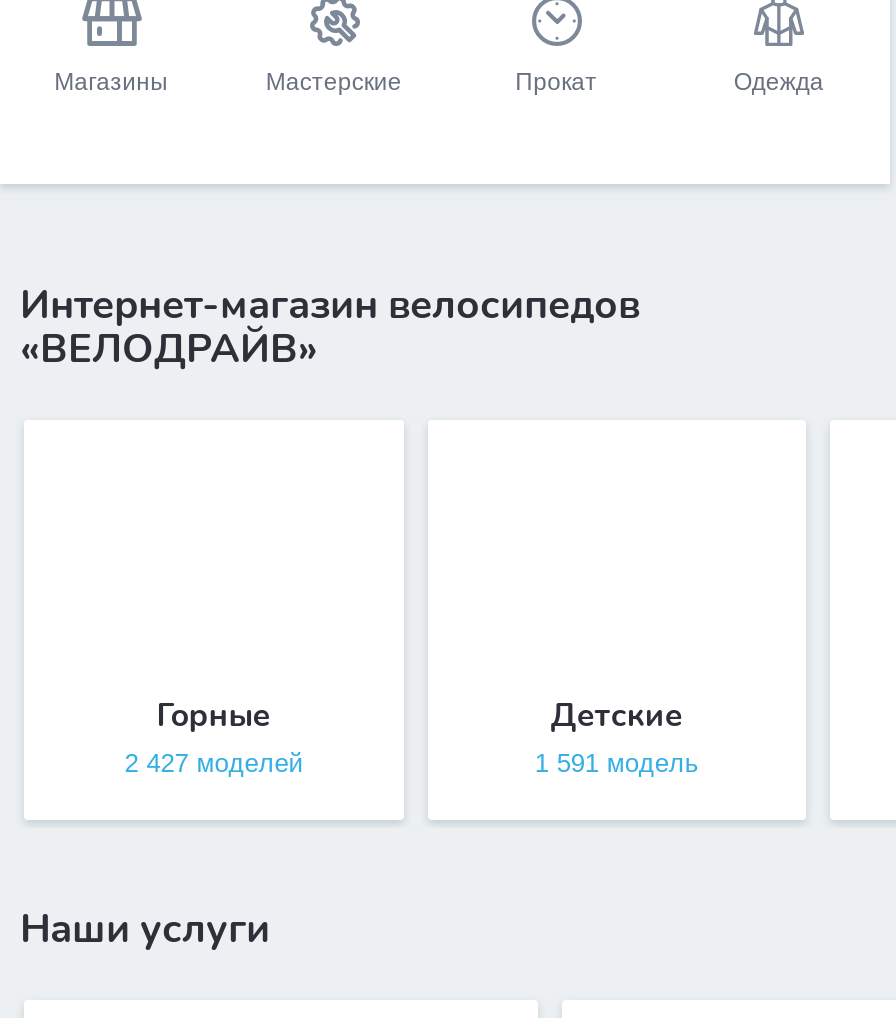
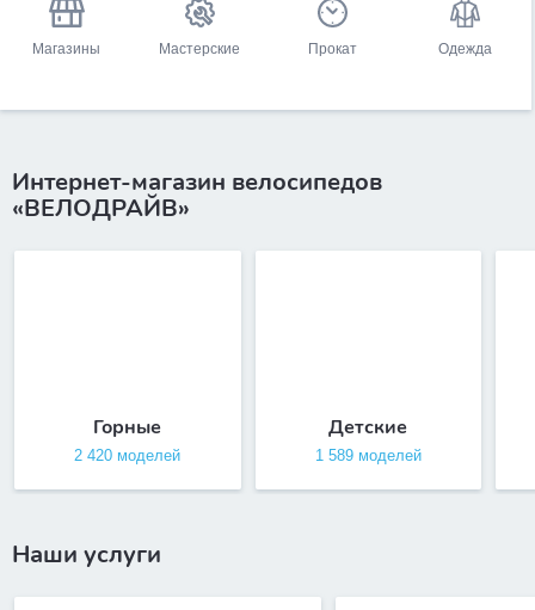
- 2 427 моделей
+ 2 420 моделей

- 1 591 модель
+ 1 589 моделей
